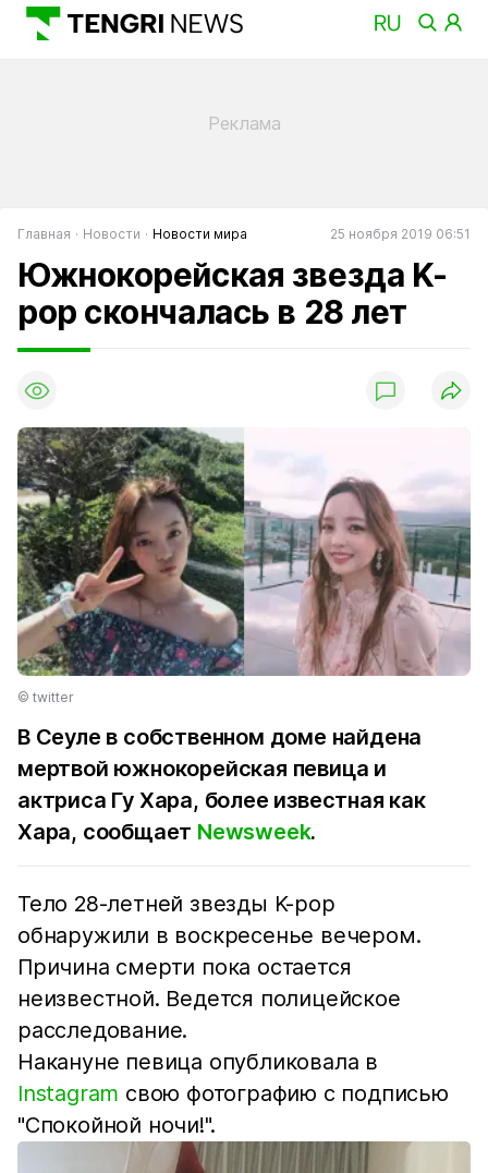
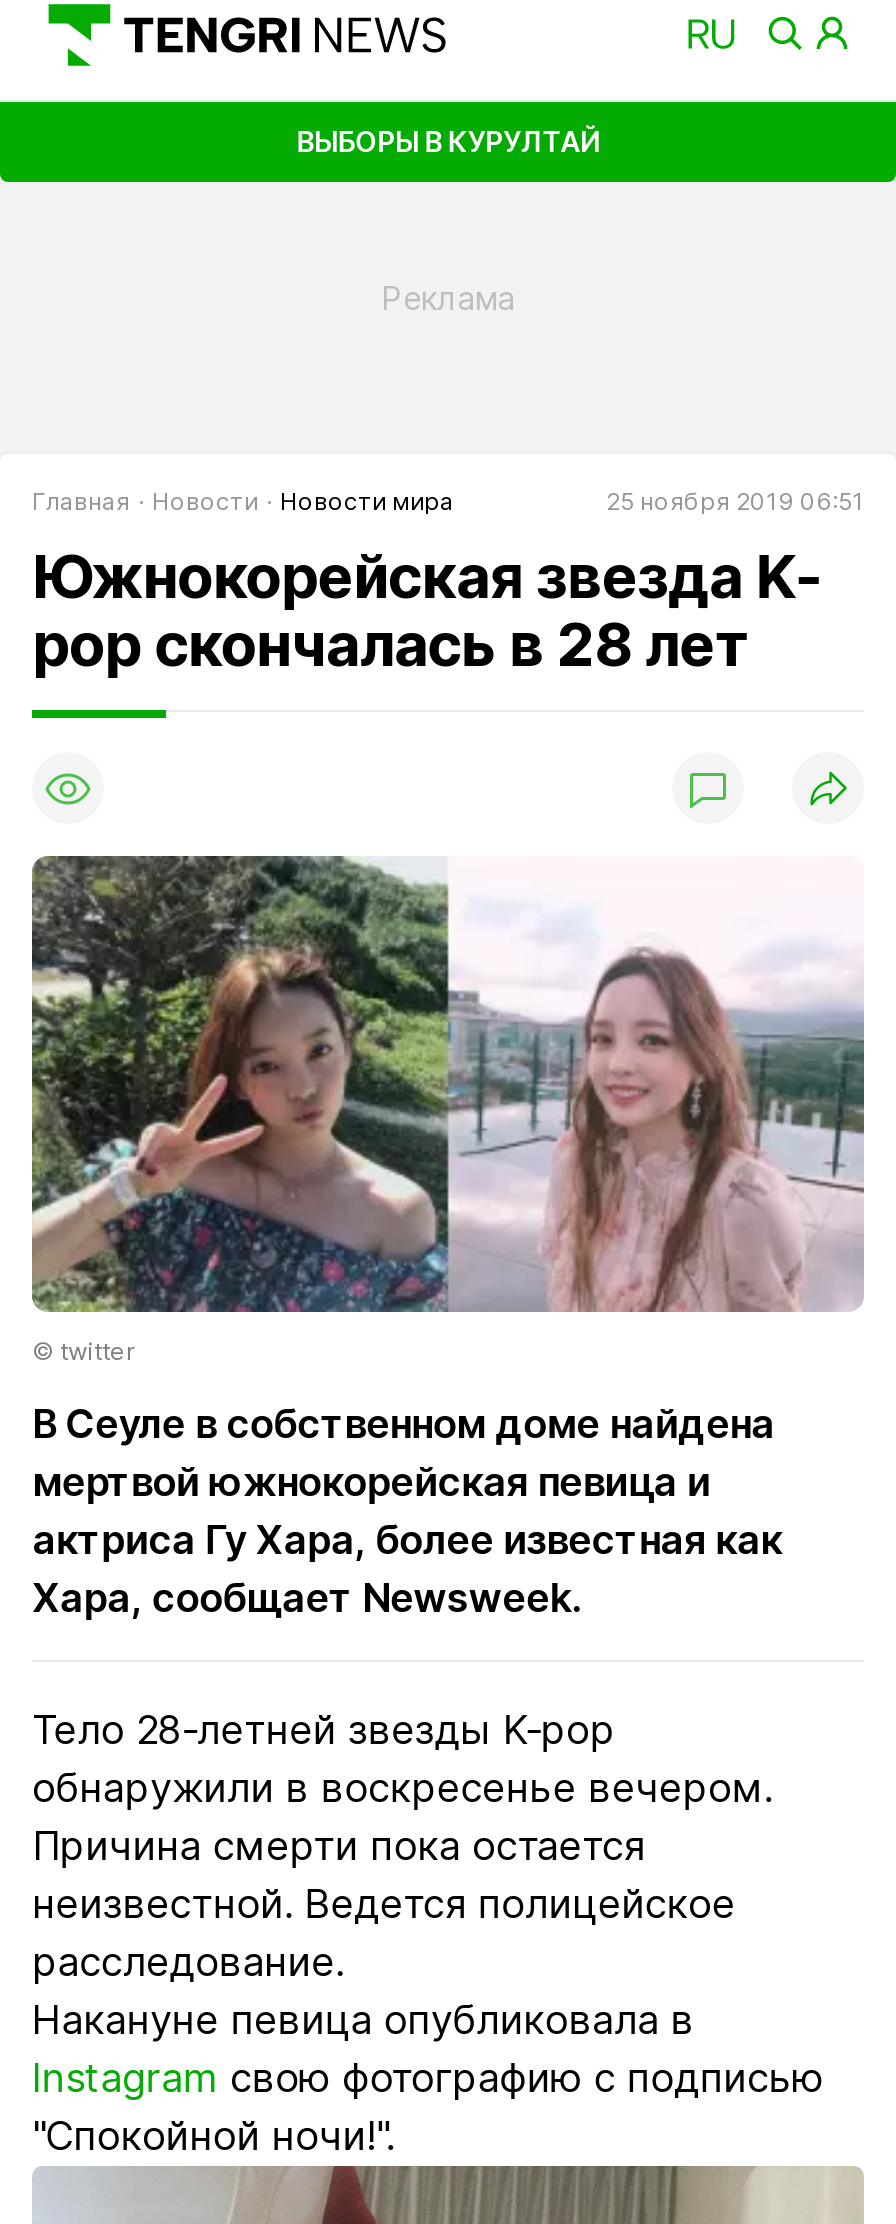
+ ВЫБОРЫ В КУРУЛТАЙ
